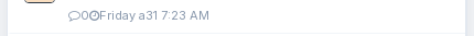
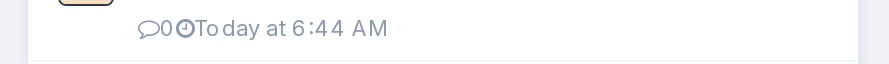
- 0 Friday a31 7:23 AM
+ 0 Today at 6:44 AM
